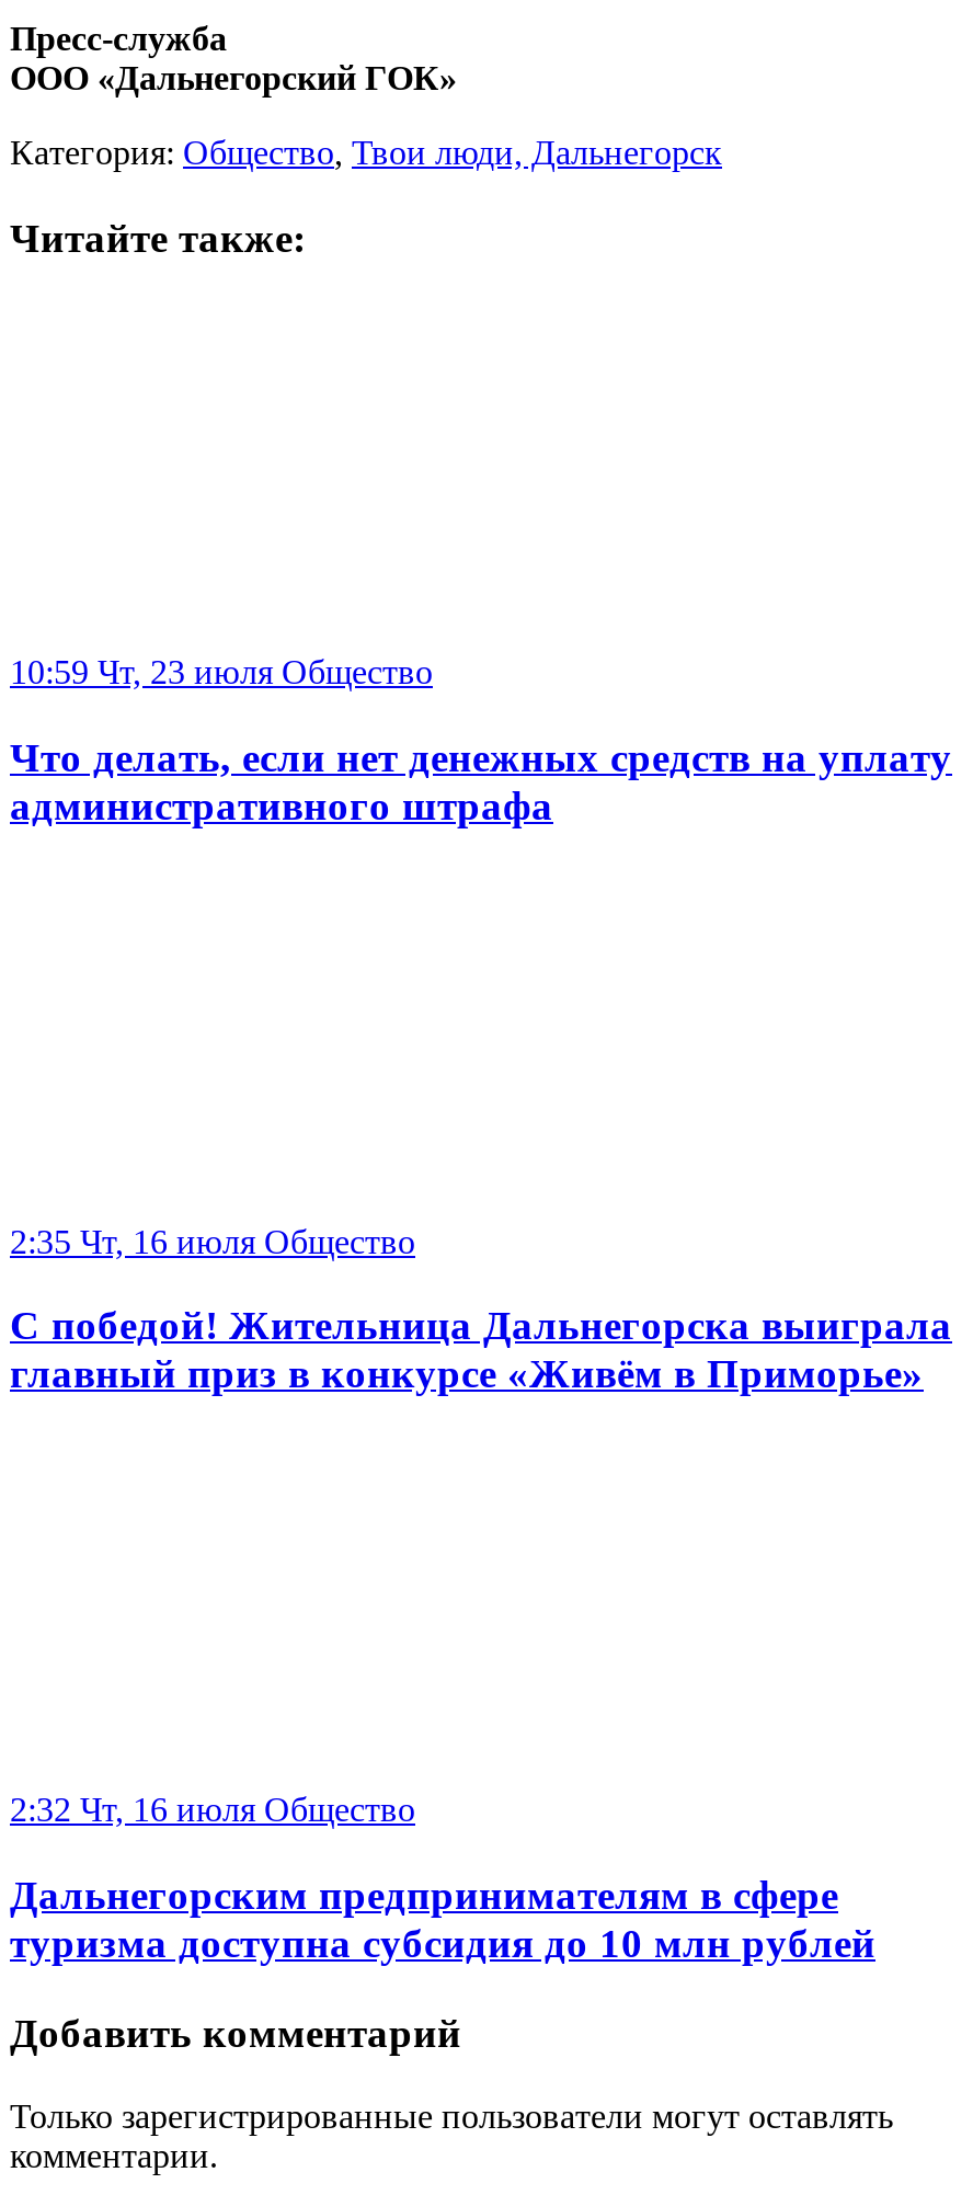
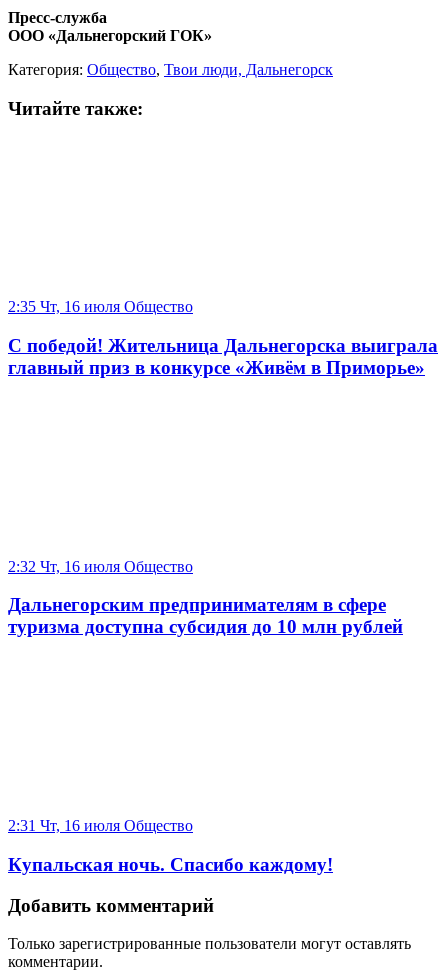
- 10:59 Чт, 23 июля Общество
- Что делать, если нет денежных средств на уплату
- административного штрафа

moved up: 2:35 Чт, 16 июля Общество | С победой! Жительница Дальнегорска выиграла | главный приз в конкурсе «Живём в Приморье» | 2:32 Чт, 16 июля Общество | Дальнегорским предпринимателям в сфере | туризма доступна субсидия до 10 млн рублей

+ 2:31 Чт, 16 июля Общество
+ Купальская ночь. Спасибо каждому!
